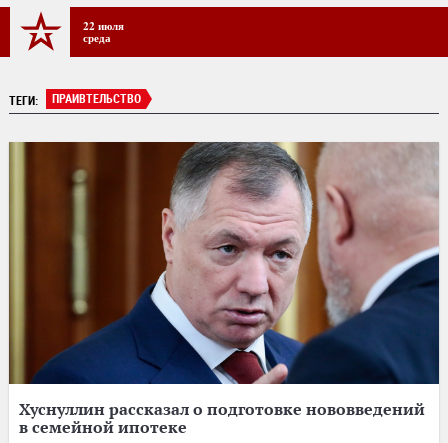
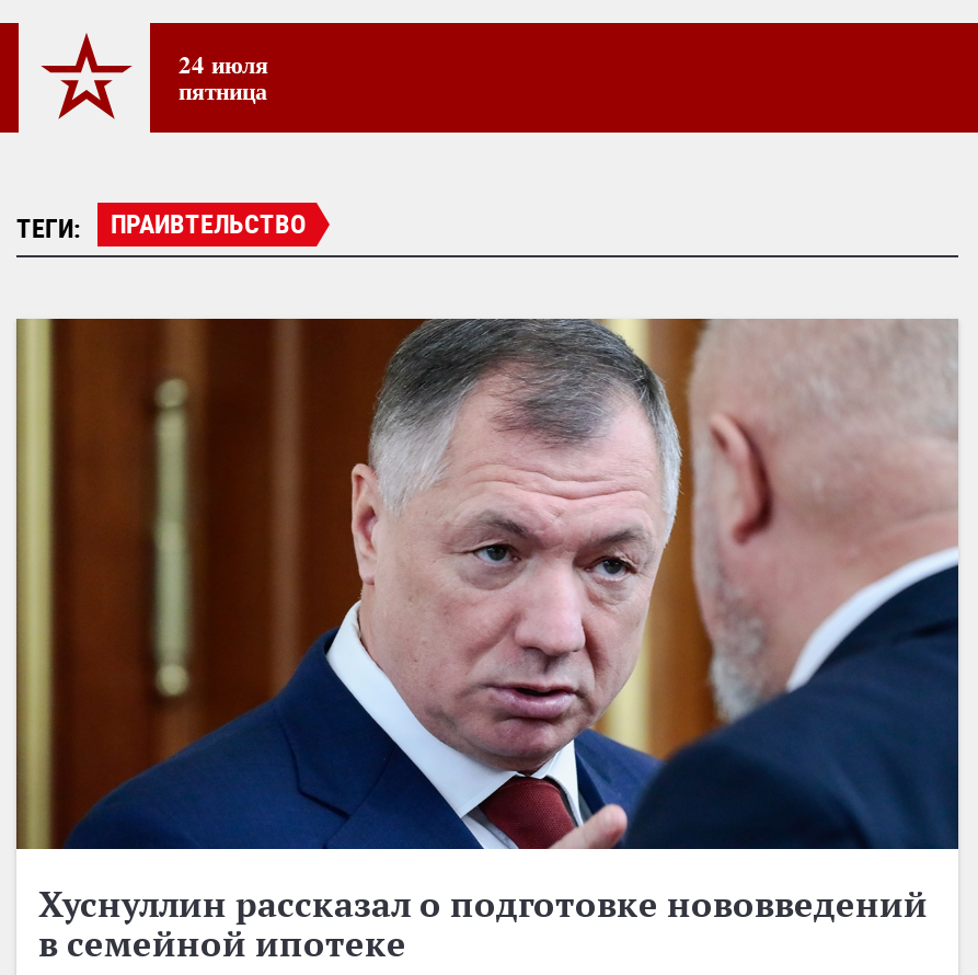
- 22 июля
- среда
+ 24 июля
+ пятница
